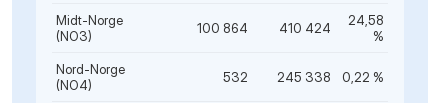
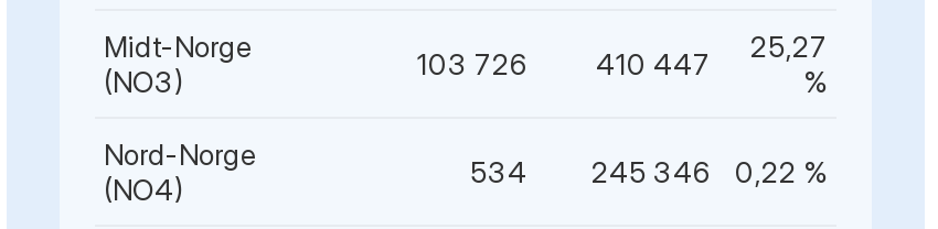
- 24,58
+ 25,27

- 100 864
+ 103 726

- 410 424
+ 410 447

- 532
+ 534

- 245 338
+ 245 346
